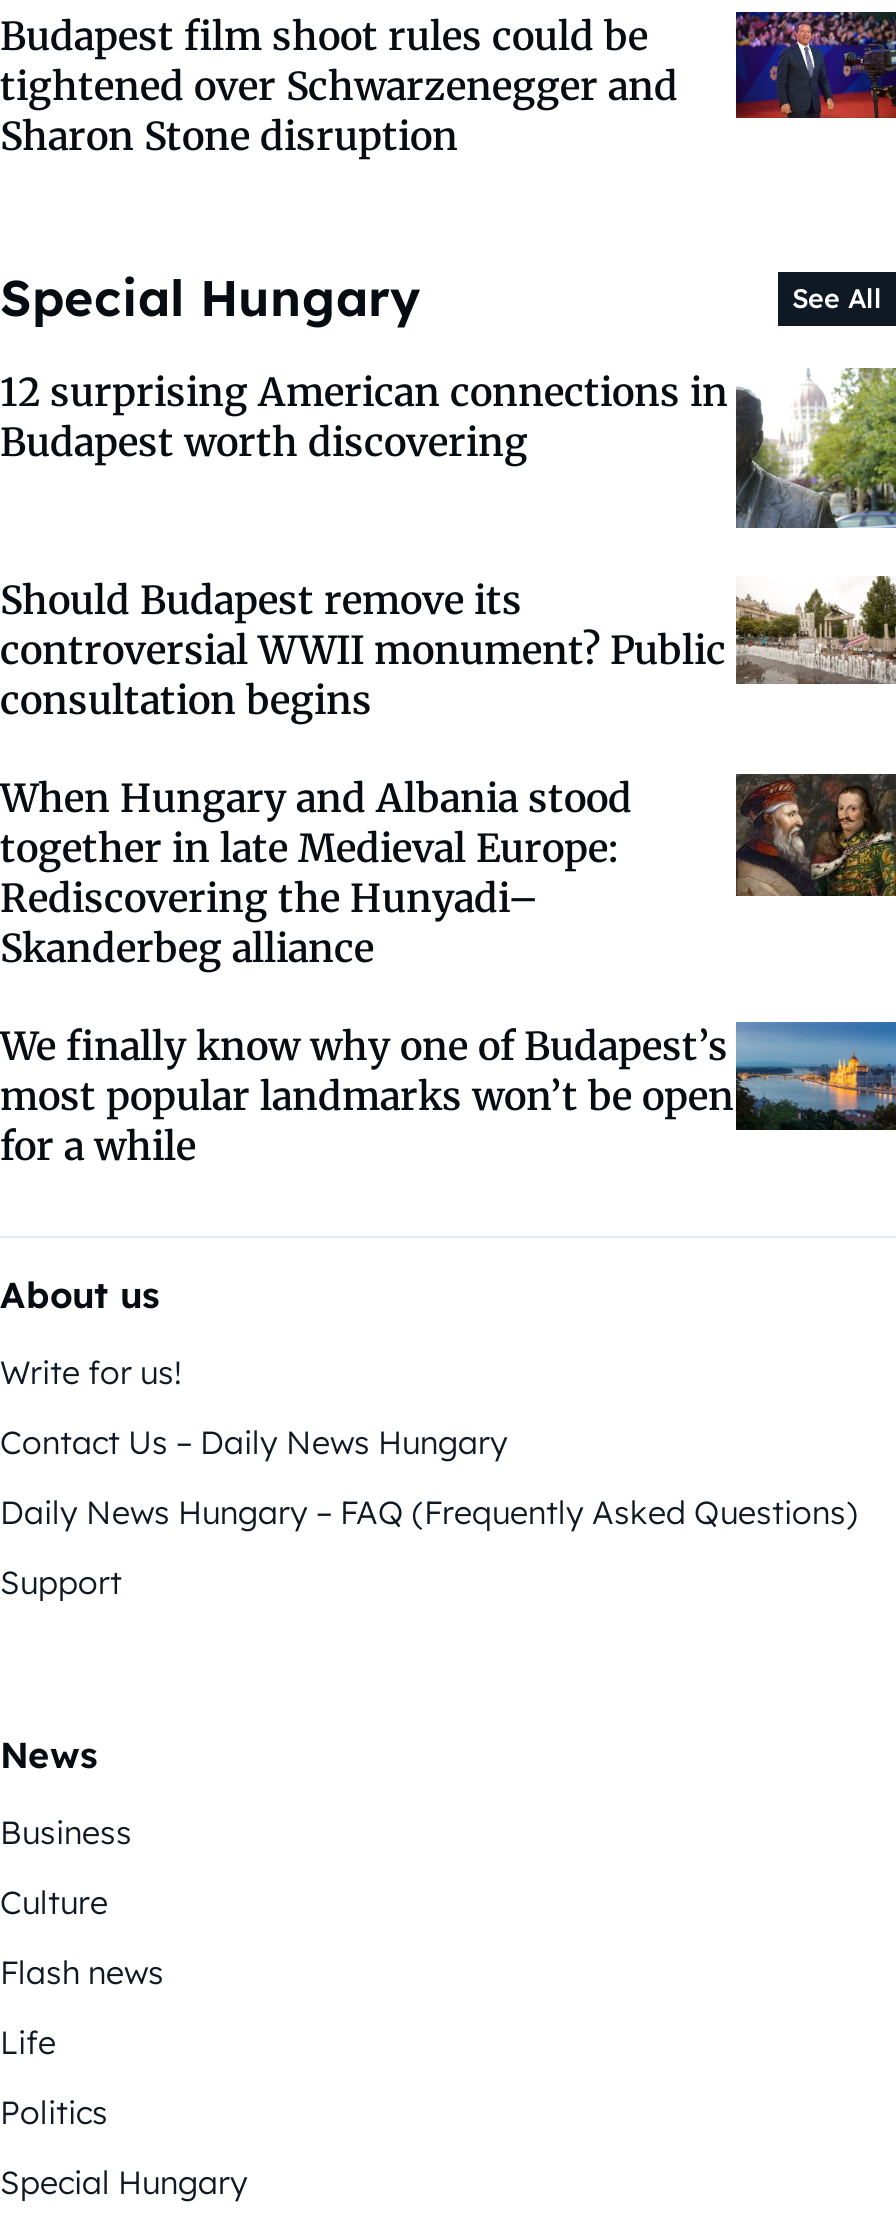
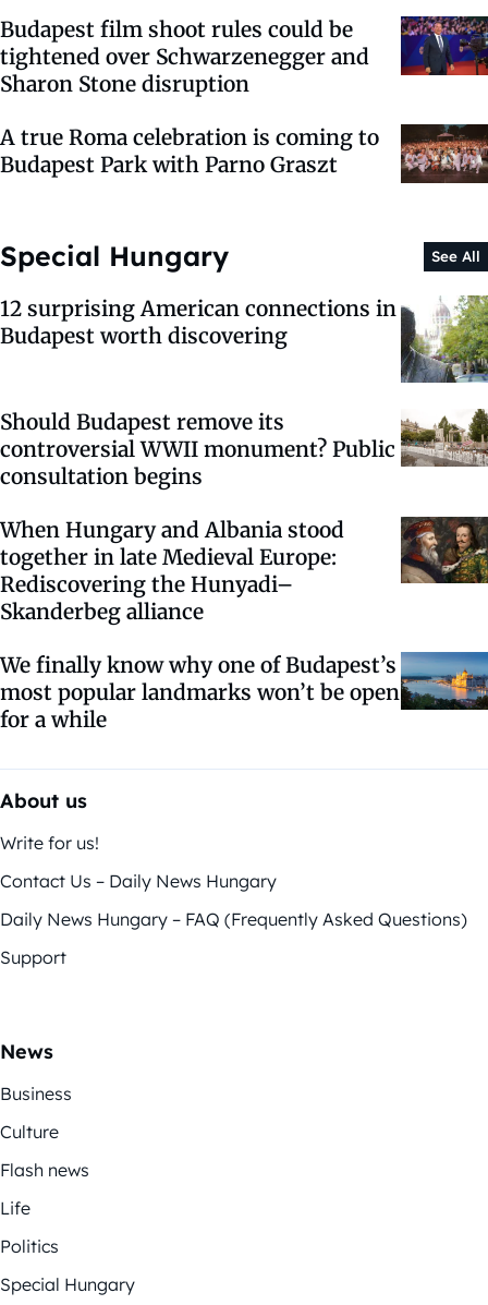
+ [image]
+ A true Roma celebration is coming to
+ Budapest Park with Parno Graszt
